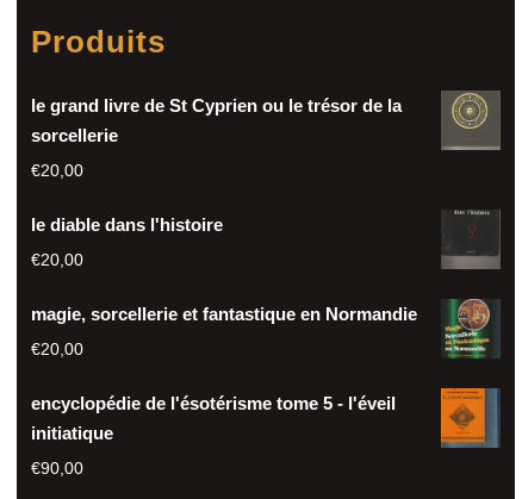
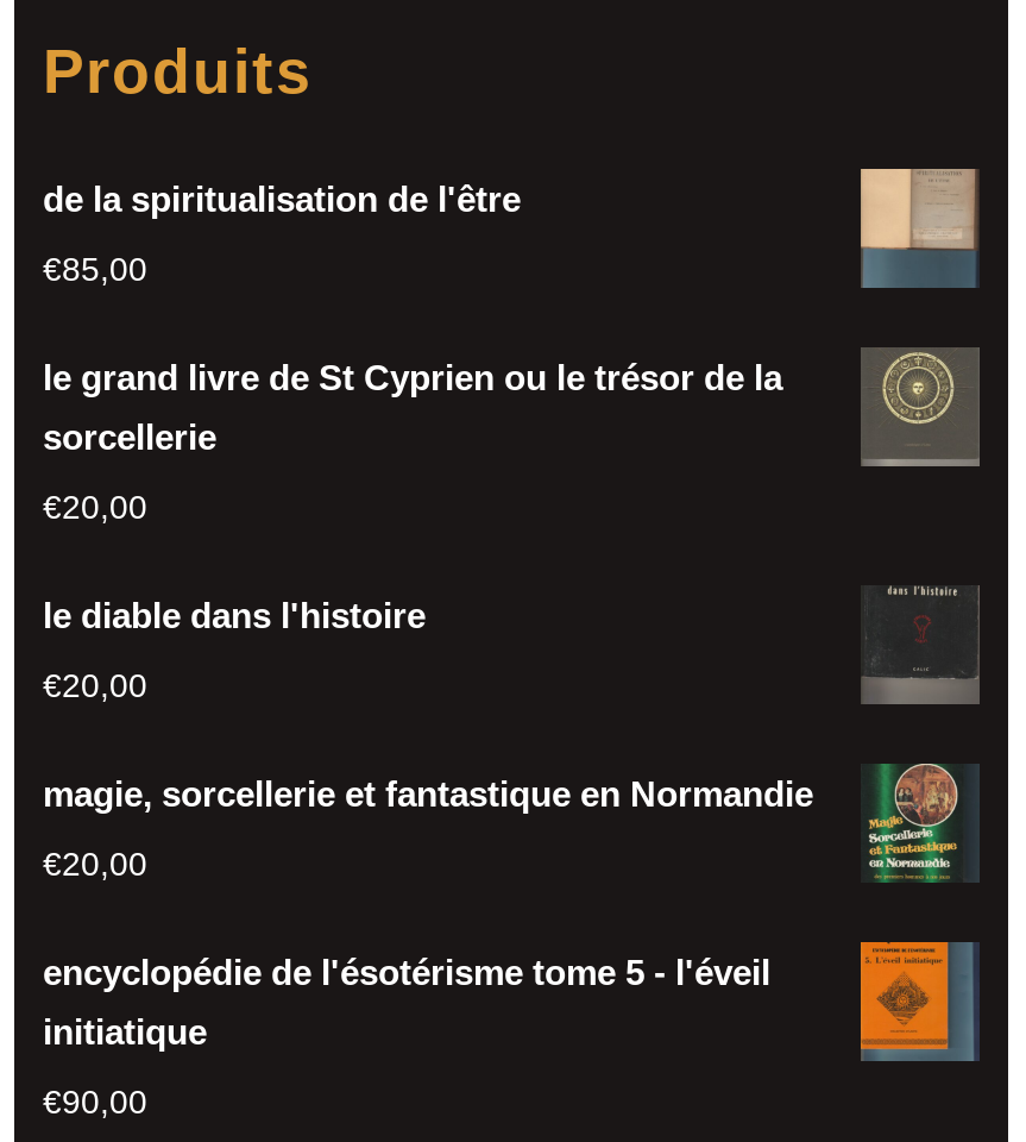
+ de la spiritualisation de l'être
+ €85,00

+ [image]
